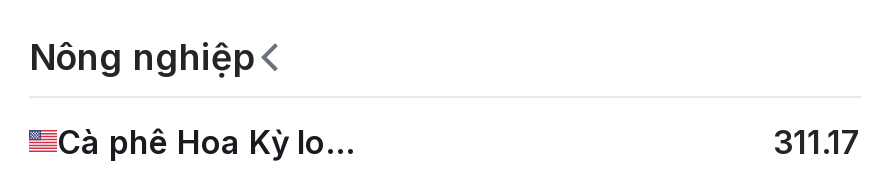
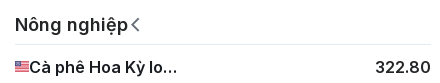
- 311.17
+ 322.80
